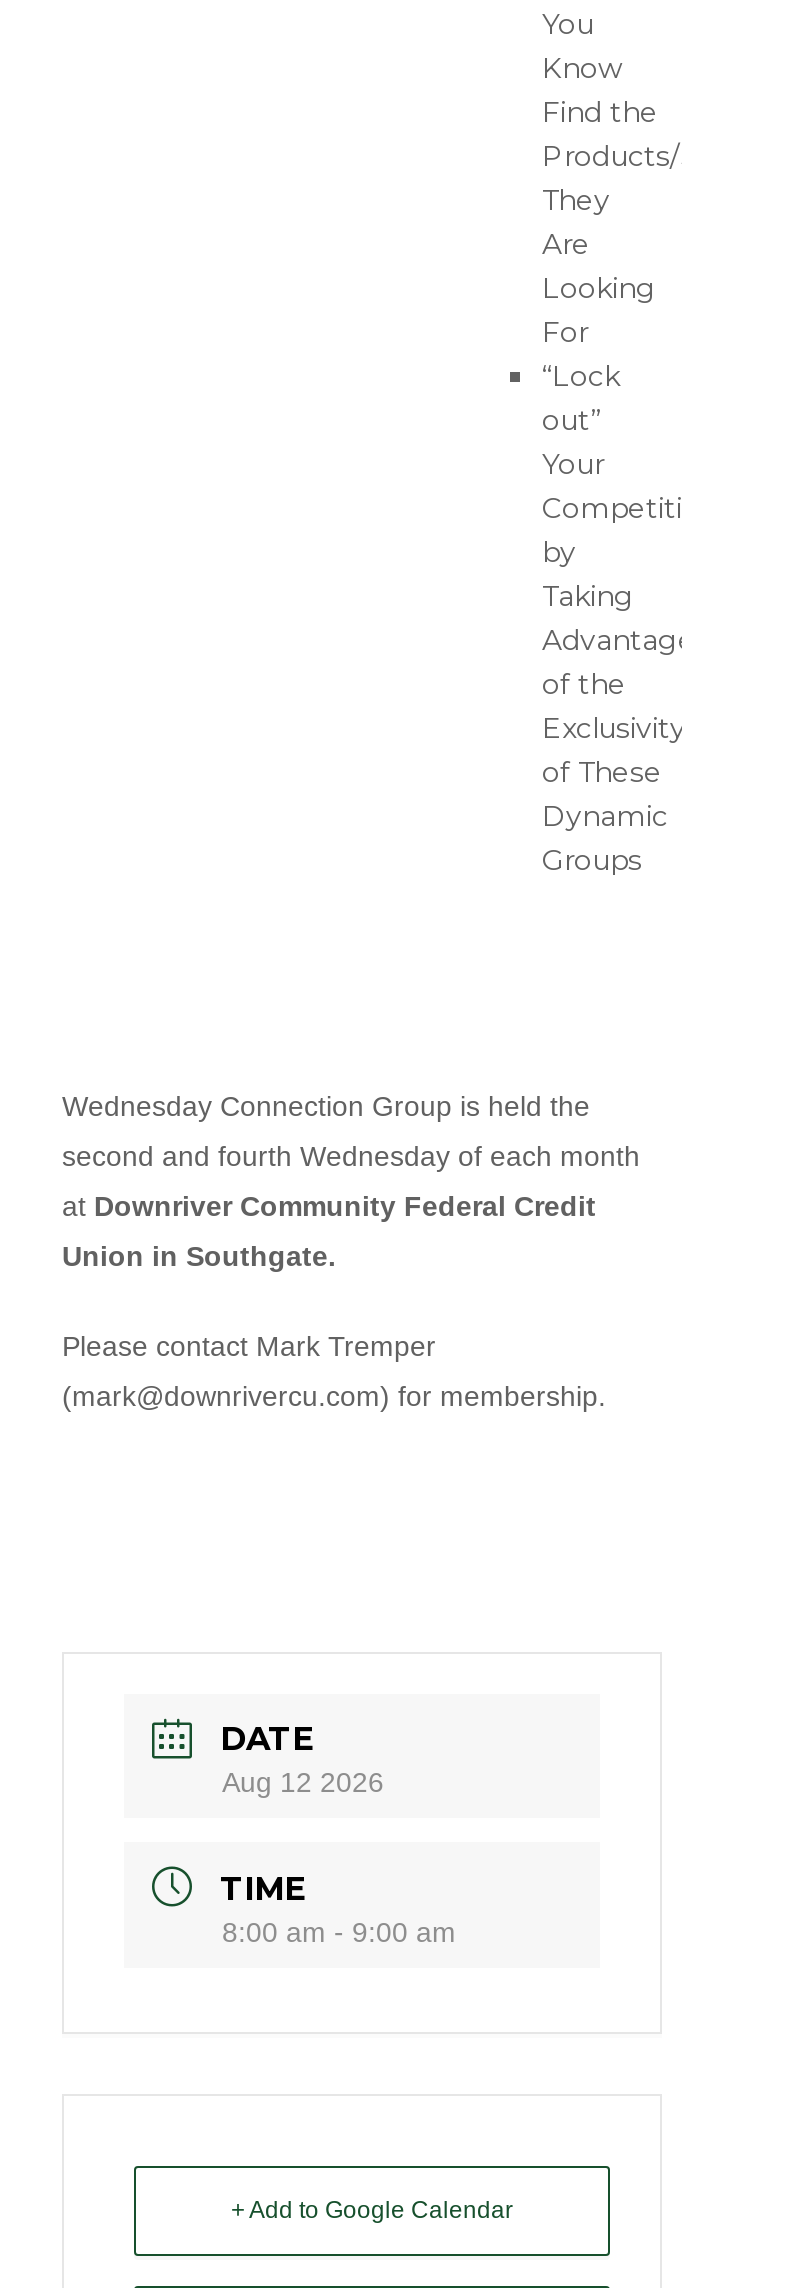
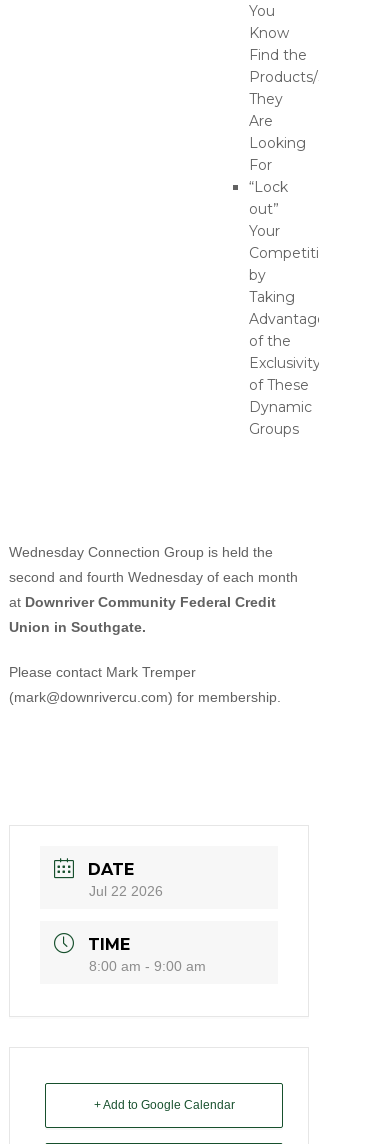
- Aug 12 2026
+ Jul 22 2026
